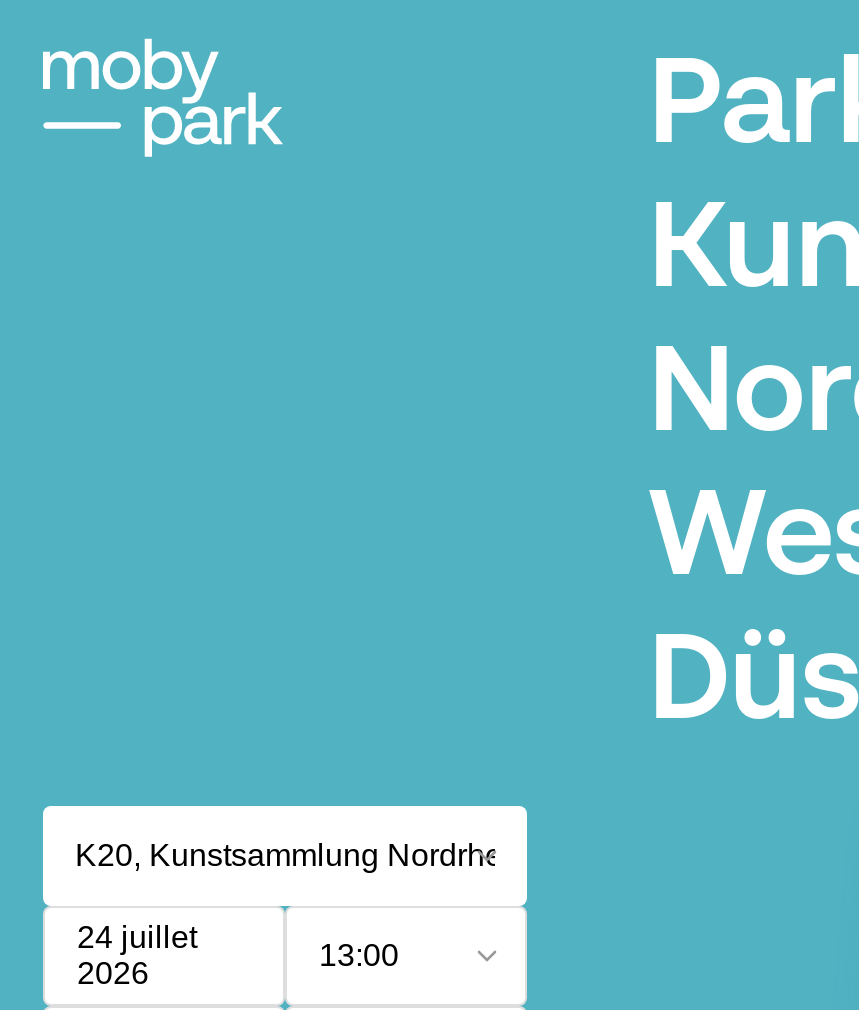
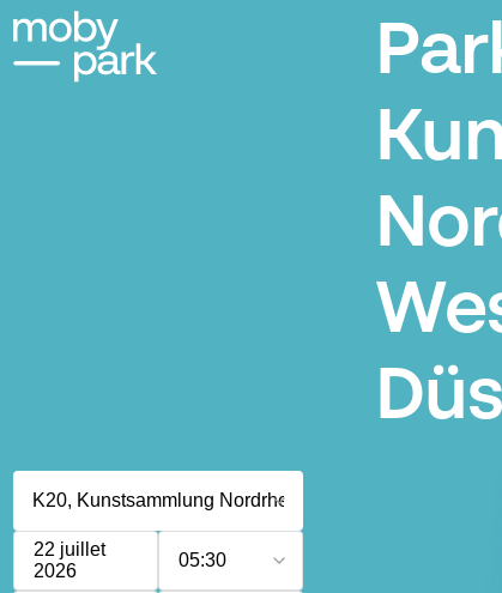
- 24 juillet
+ 22 juillet

- 13:00
+ 05:30
